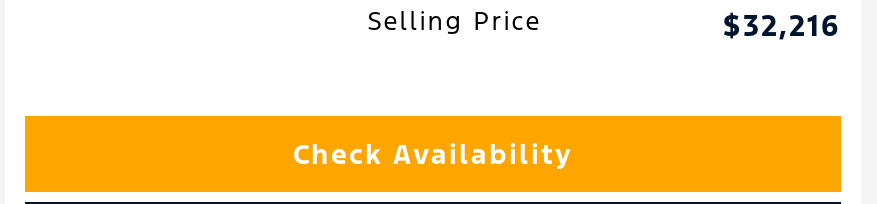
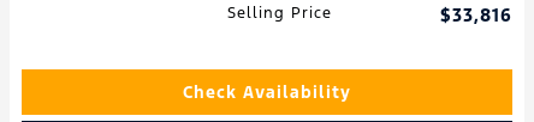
- $32,216
+ $33,816
